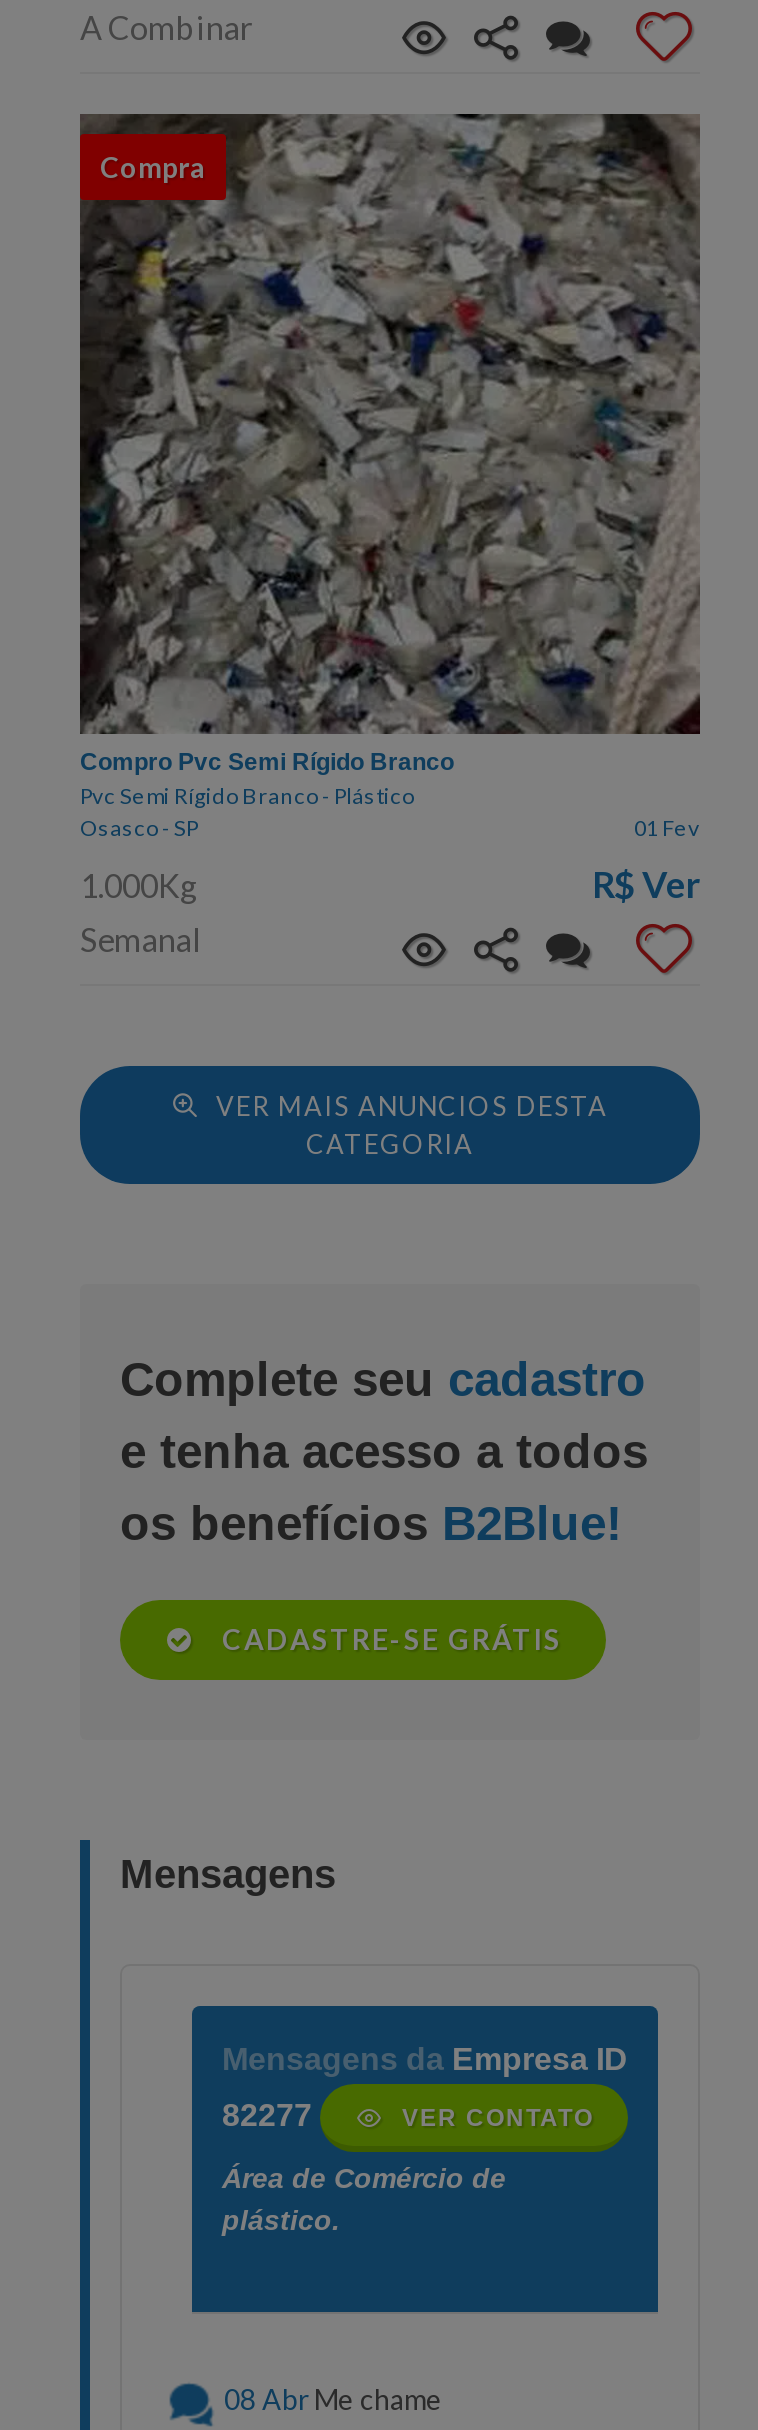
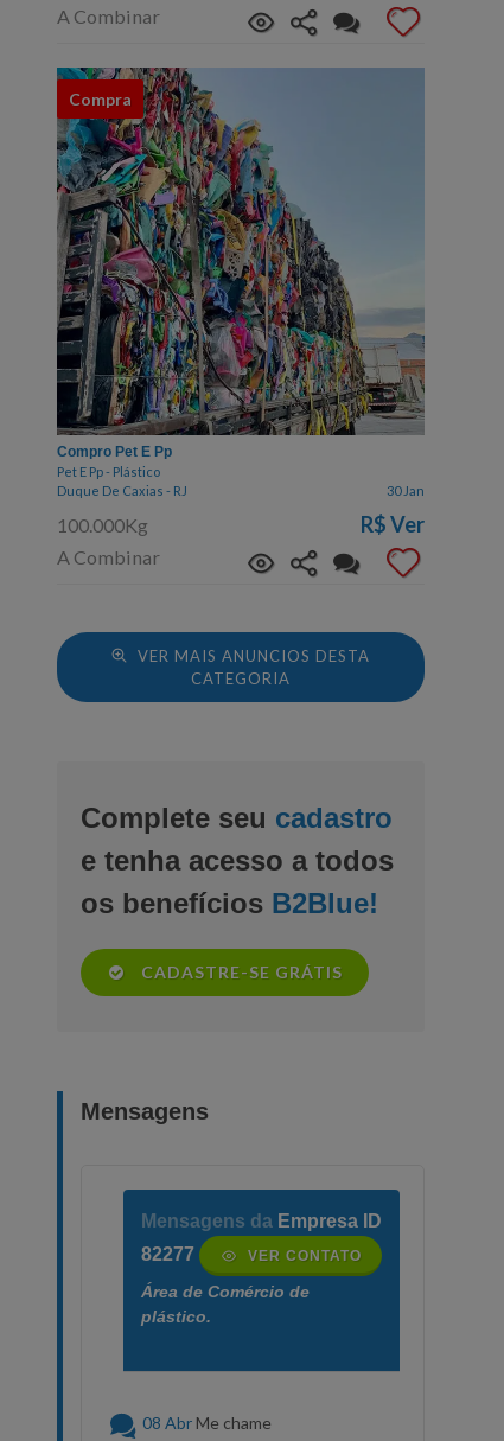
- [image]
- Compro Pvc Semi Rígido Branco
- Pvc Semi Rígido Branco - Plástico
- Osasco - SP
- 01 Fev
+ [image]
+ Compro Pet E Pp
+ Pet E Pp - Plástico
+ Duque De Caxias - RJ
+ 30 Jan

- 1.000Kg
+ 100.000Kg

- Semanal
+ A Combinar
